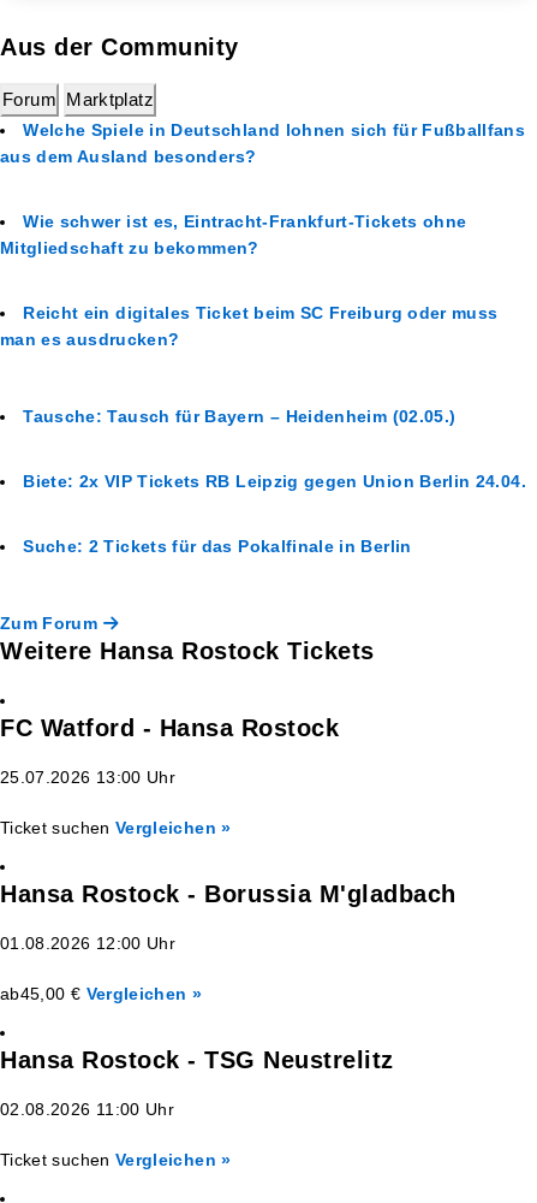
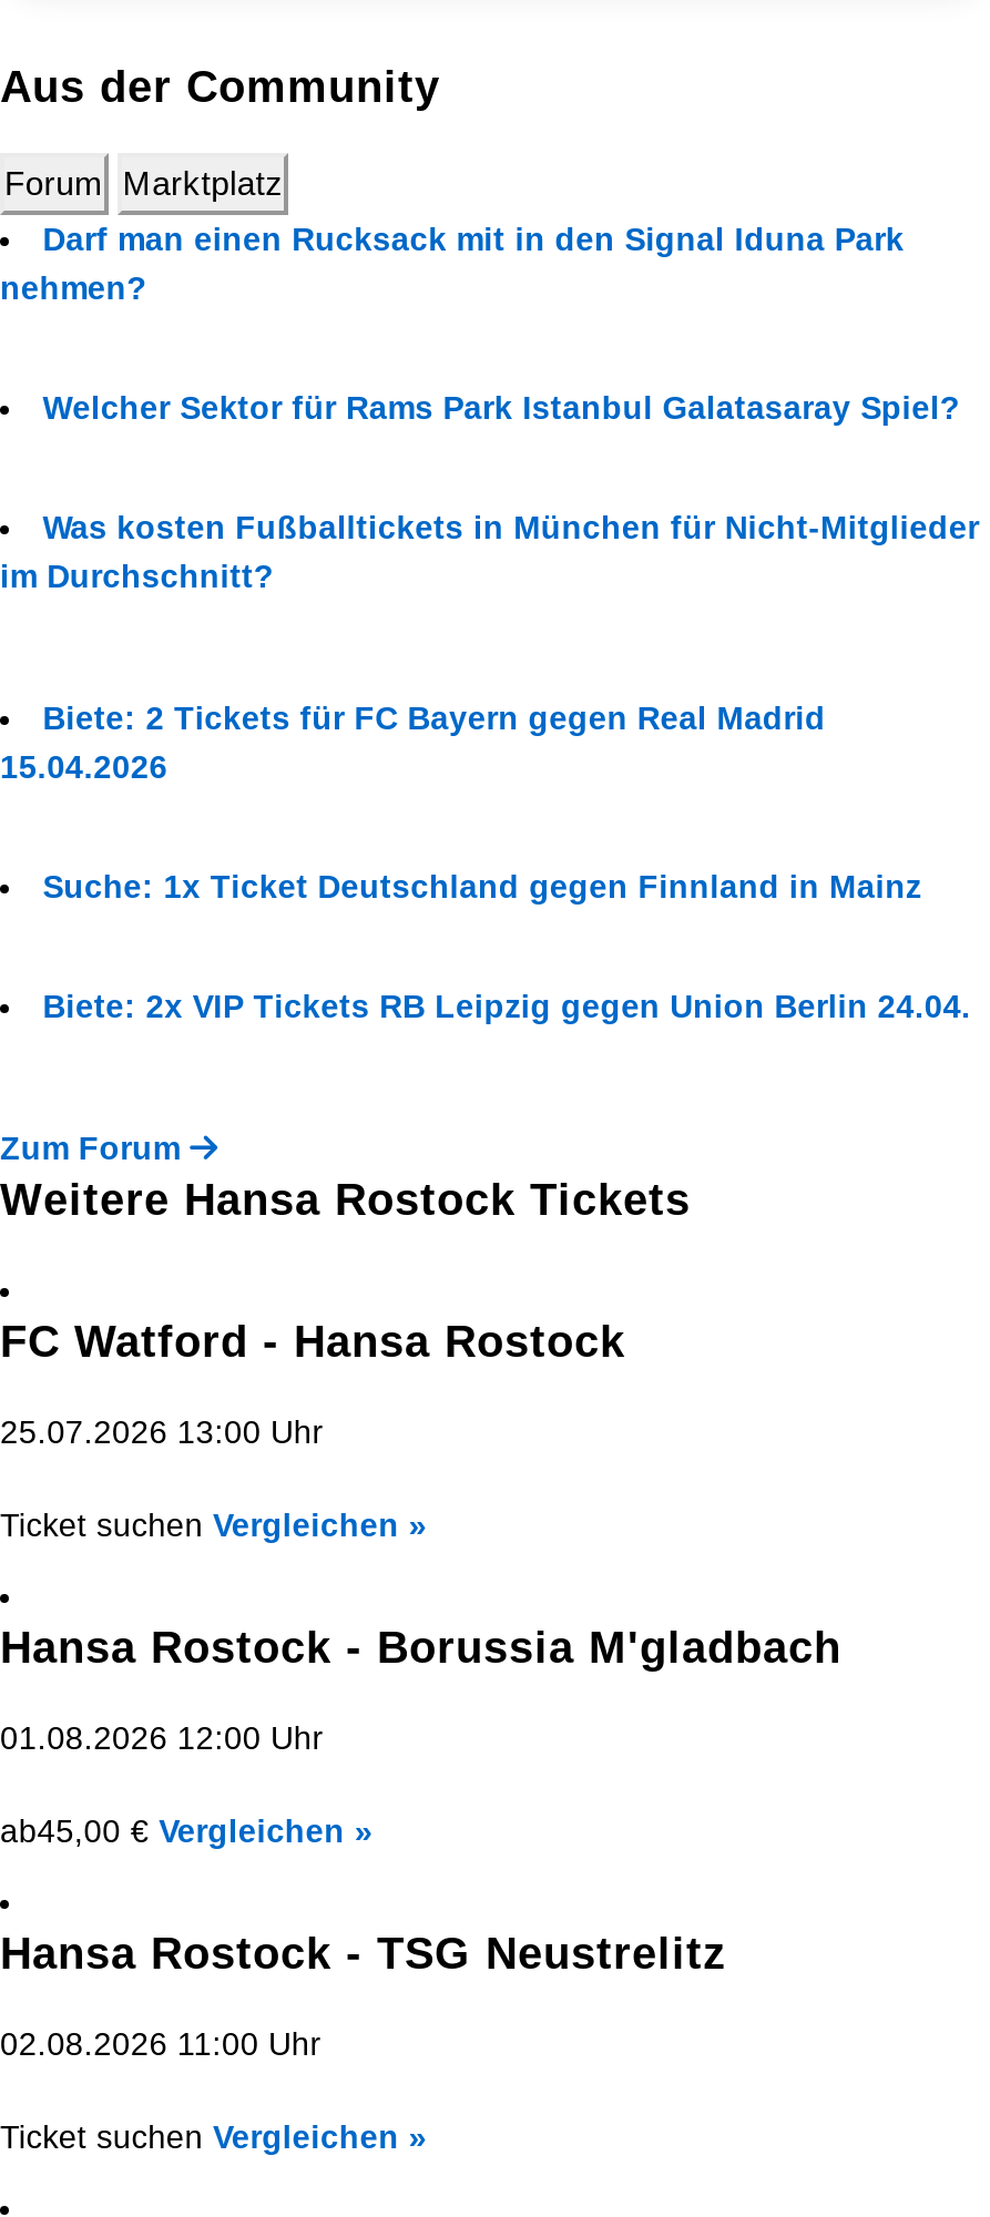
- Welche Spiele in Deutschland lohnen sich für Fußballfans
- aus dem Ausland besonders?
- Wie schwer ist es, Eintracht-Frankfurt-Tickets ohne
- Mitgliedschaft zu bekommen?
- Reicht ein digitales Ticket beim SC Freiburg oder muss
- man es ausdrucken?
+ Darf man einen Rucksack mit in den Signal Iduna Park
+ nehmen?
+ Welcher Sektor für Rams Park Istanbul Galatasaray Spiel?
+ Was kosten Fußballtickets in München für Nicht-Mitglieder
+ im Durchschnitt?

- Tausche: Tausch für Bayern – Heidenheim (02.05.)
+ Biete: 2 Tickets für FC Bayern gegen Real Madrid
+ 15.04.2026
+ Suche: 1x Ticket Deutschland gegen Finnland in Mainz

moved down: Biete: 2x VIP Tickets RB Leipzig gegen Union Berlin 24.04.

- Suche: 2 Tickets für das Pokalfinale in Berlin
